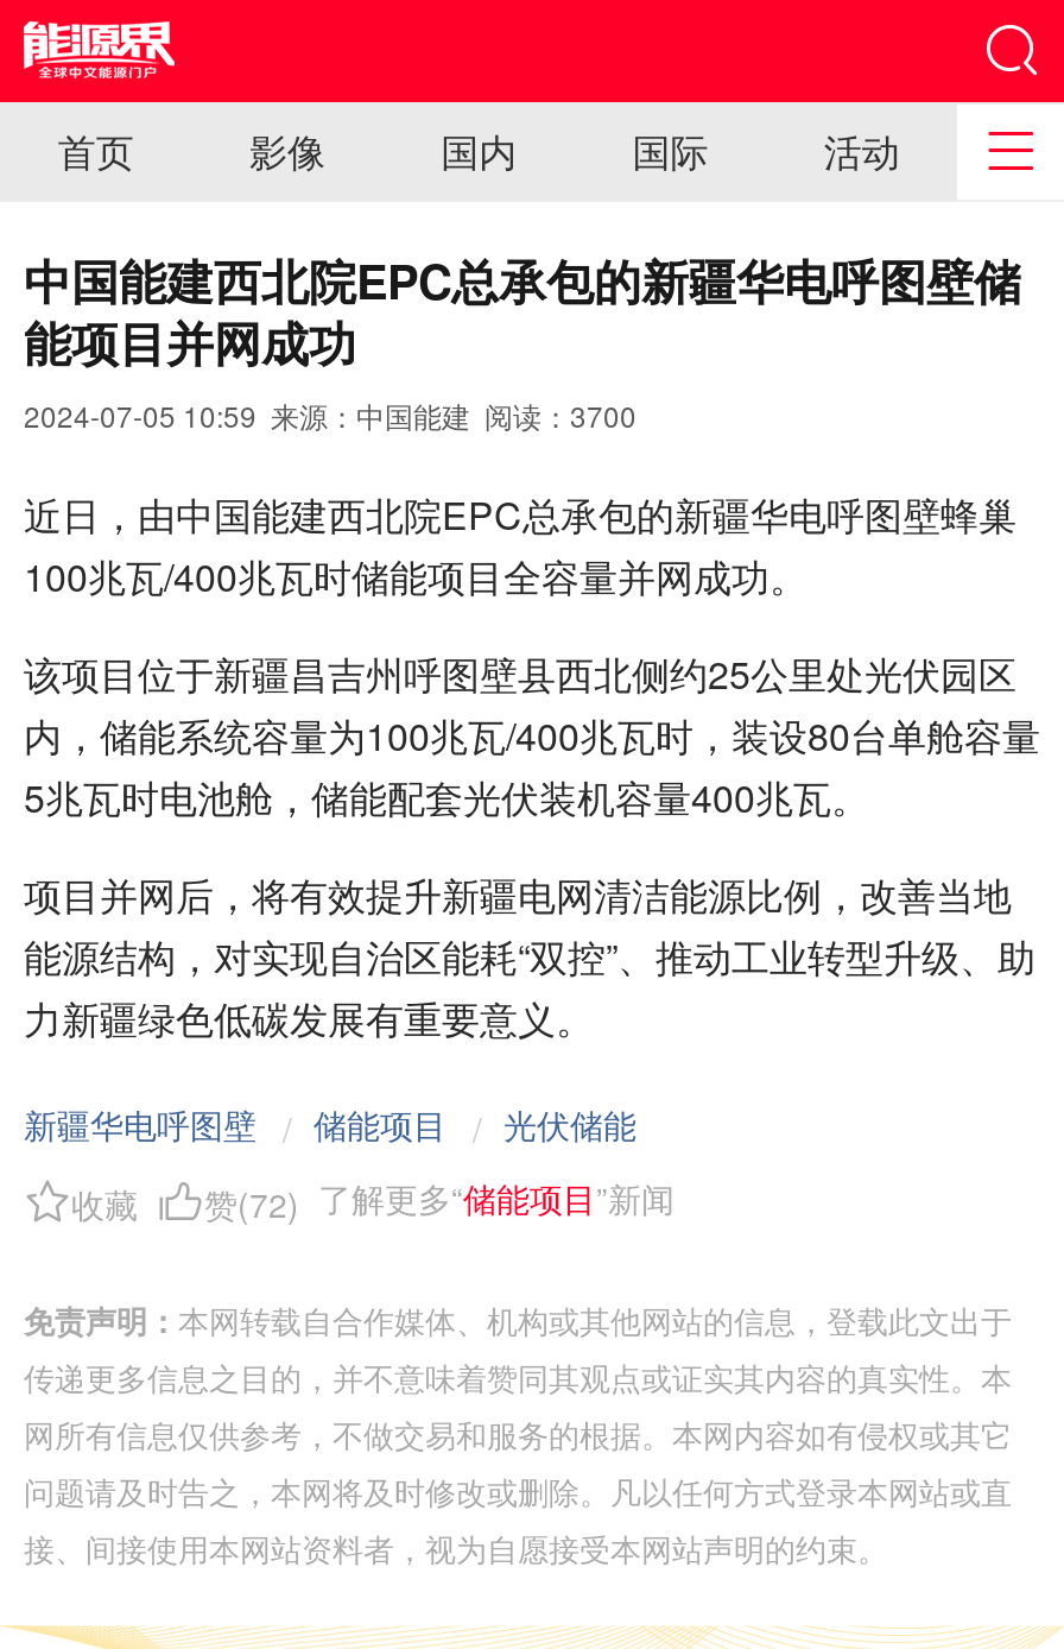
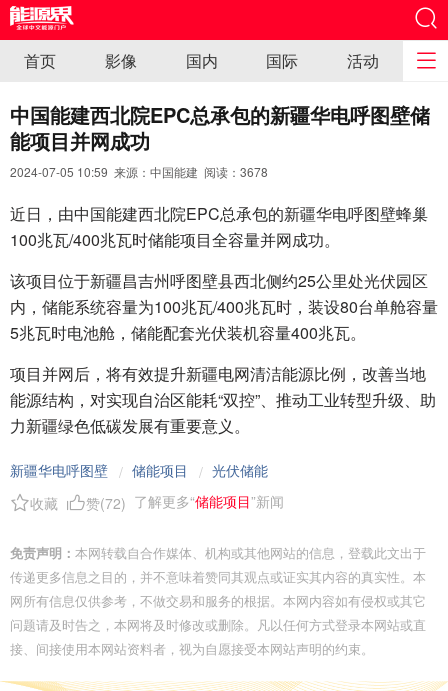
- 2024-07-05 10:59 来源：中国能建 阅读：3700
+ 2024-07-05 10:59 来源：中国能建 阅读：3678
